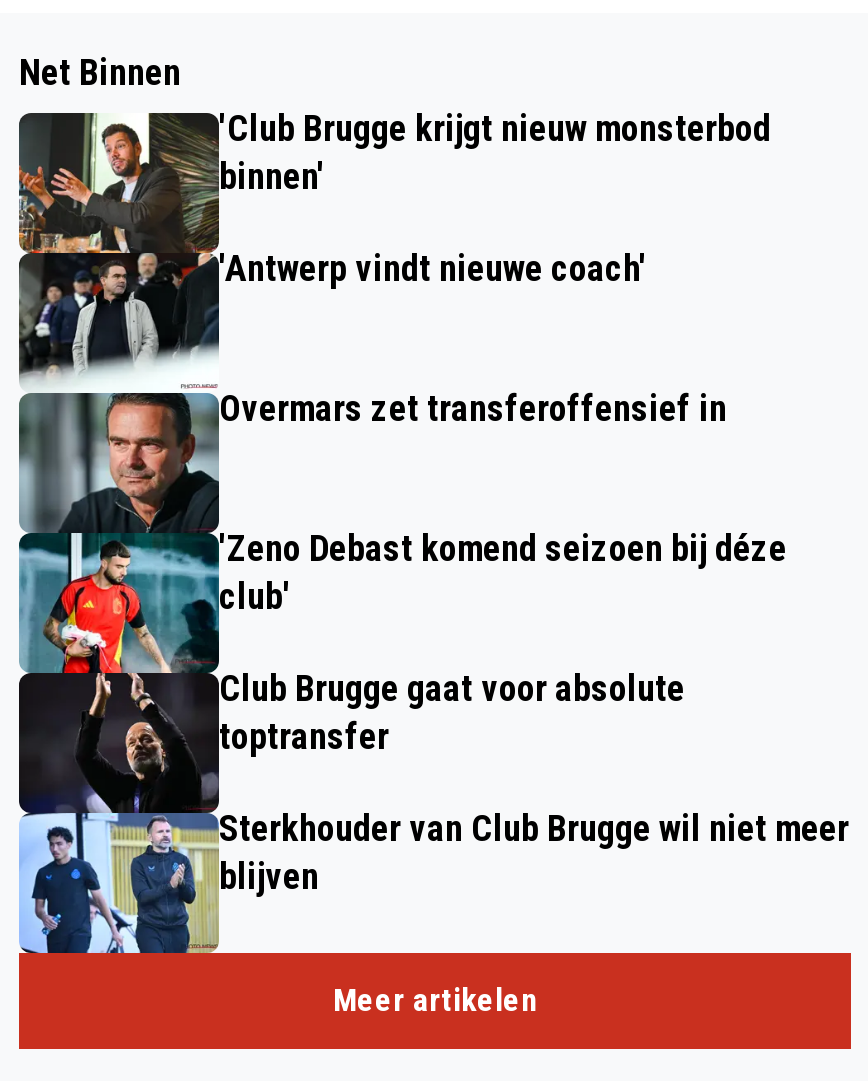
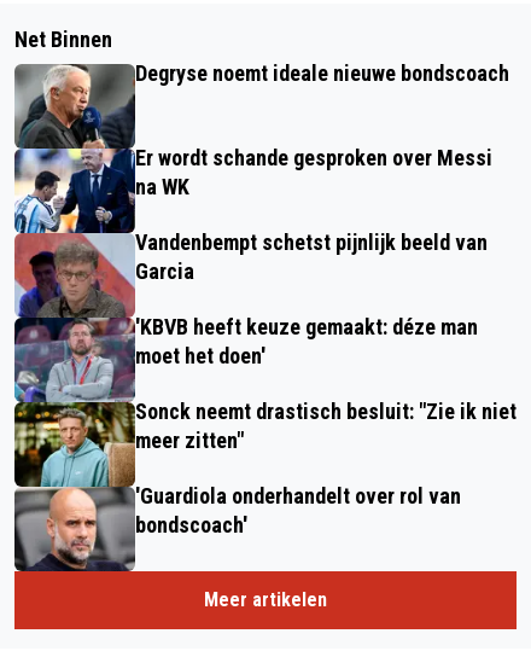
- [image]
- 'Club Brugge krijgt nieuw monsterbod
- binnen'
+ [image]
+ Degryse noemt ideale nieuwe bondscoach

- 'Antwerp vindt nieuwe coach'
+ Er wordt schande gesproken over Messi
+ na WK

- Overmars zet transferoffensief in
+ Vandenbempt schetst pijnlijk beeld van
+ Garcia

- 'Zeno Debast komend seizoen bij déze
- club'
+ 'KBVB heeft keuze gemaakt: déze man
+ moet het doen'

- Club Brugge gaat voor absolute
- toptransfer
+ Sonck neemt drastisch besluit: "Zie ik niet
+ meer zitten"

- Sterkhouder van Club Brugge wil niet meer
- blijven
+ 'Guardiola onderhandelt over rol van
+ bondscoach'
